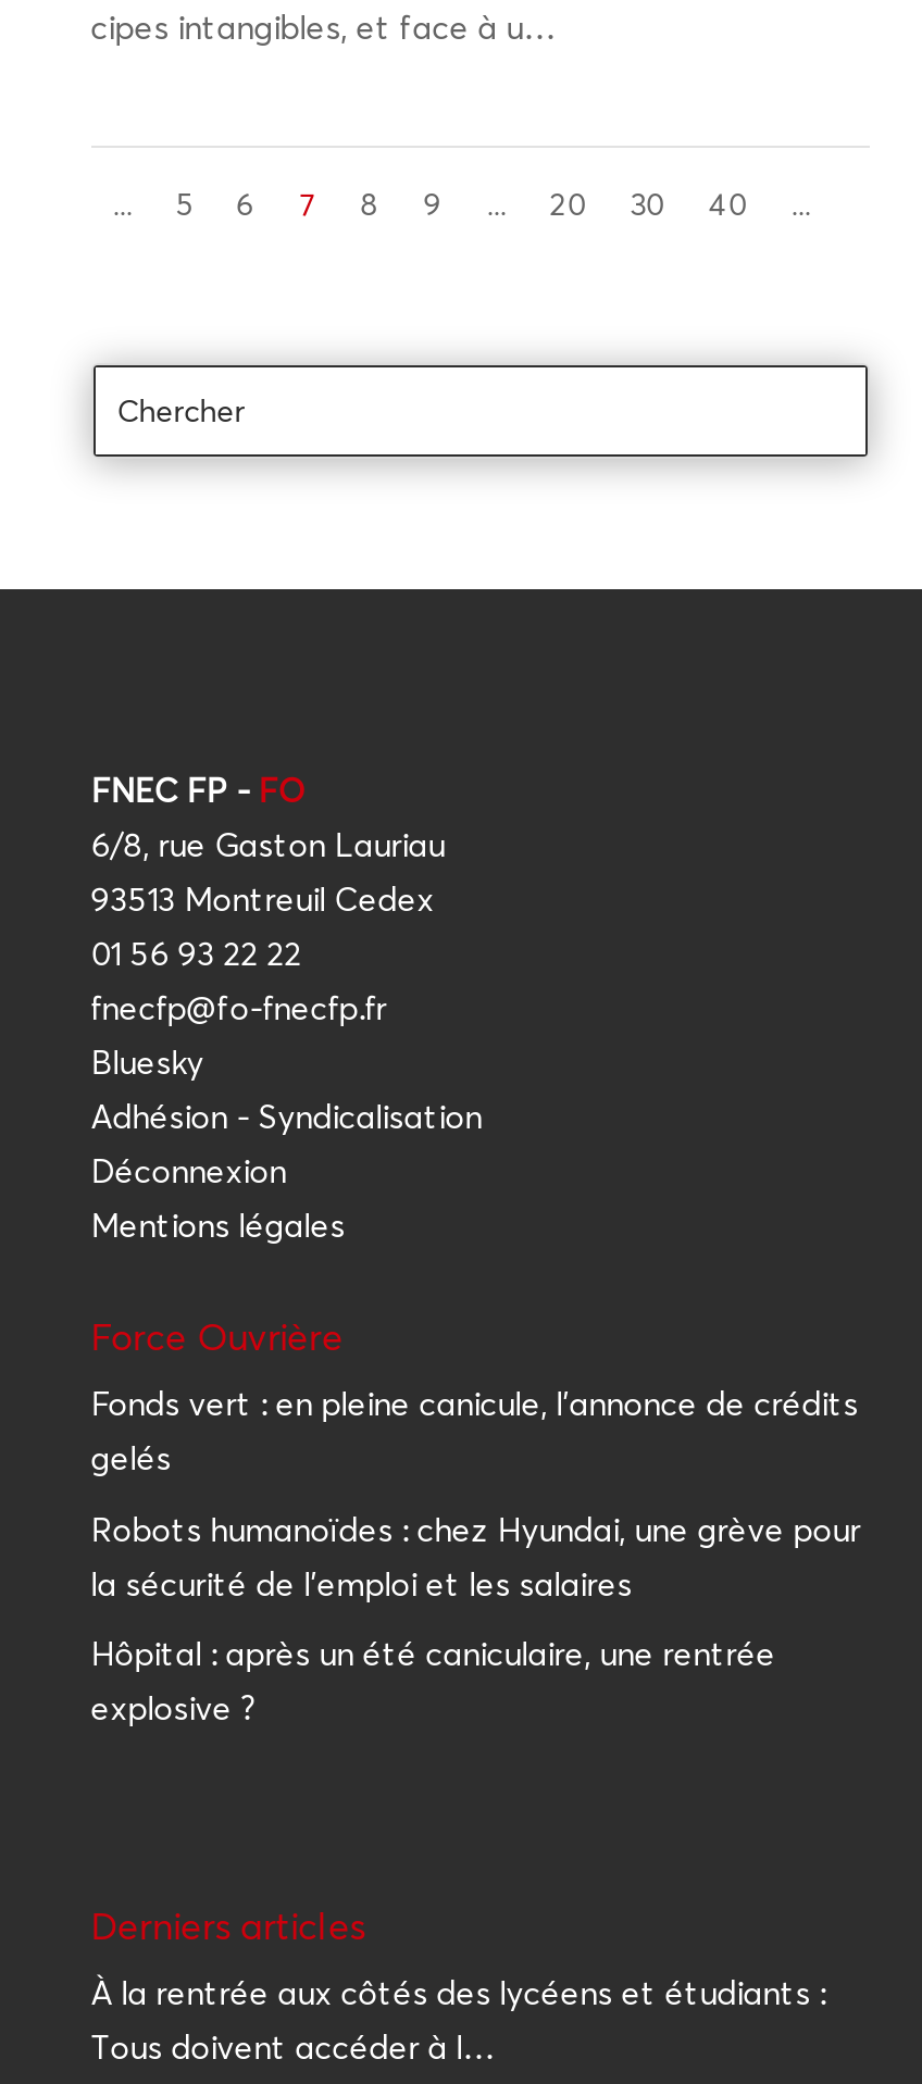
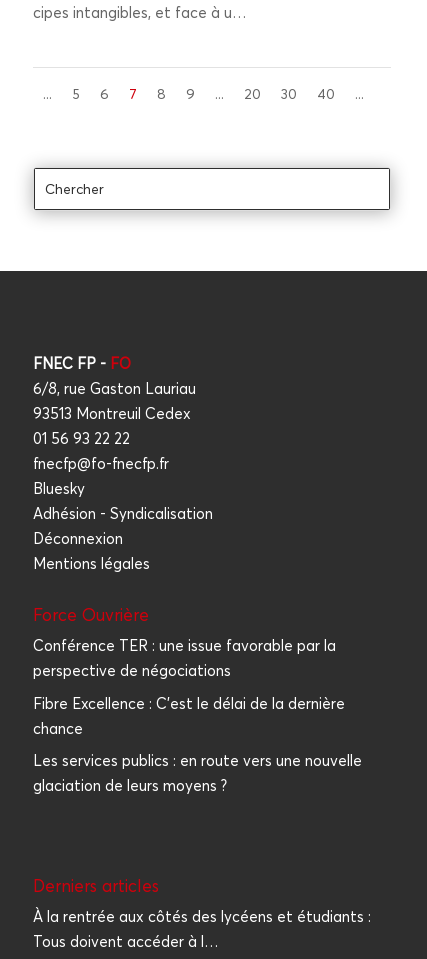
- Fonds vert : en pleine canicule, l'annonce de crédits
- gelés
+ Conférence TER : une issue favorable par la
+ perspective de négociations

- Robots humanoïdes : chez Hyundai, une grève pour
- la sécurité de l'emploi et les salaires
+ Fibre Excellence : C'est le délai de la dernière
+ chance

- Hôpital : après un été caniculaire, une rentrée
- explosive ?
+ Les services publics : en route vers une nouvelle
+ glaciation de leurs moyens ?
